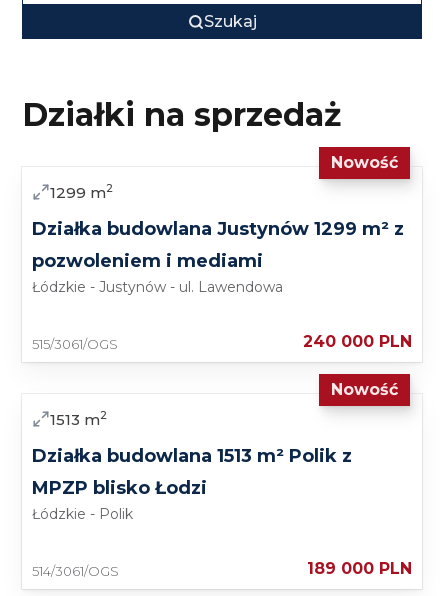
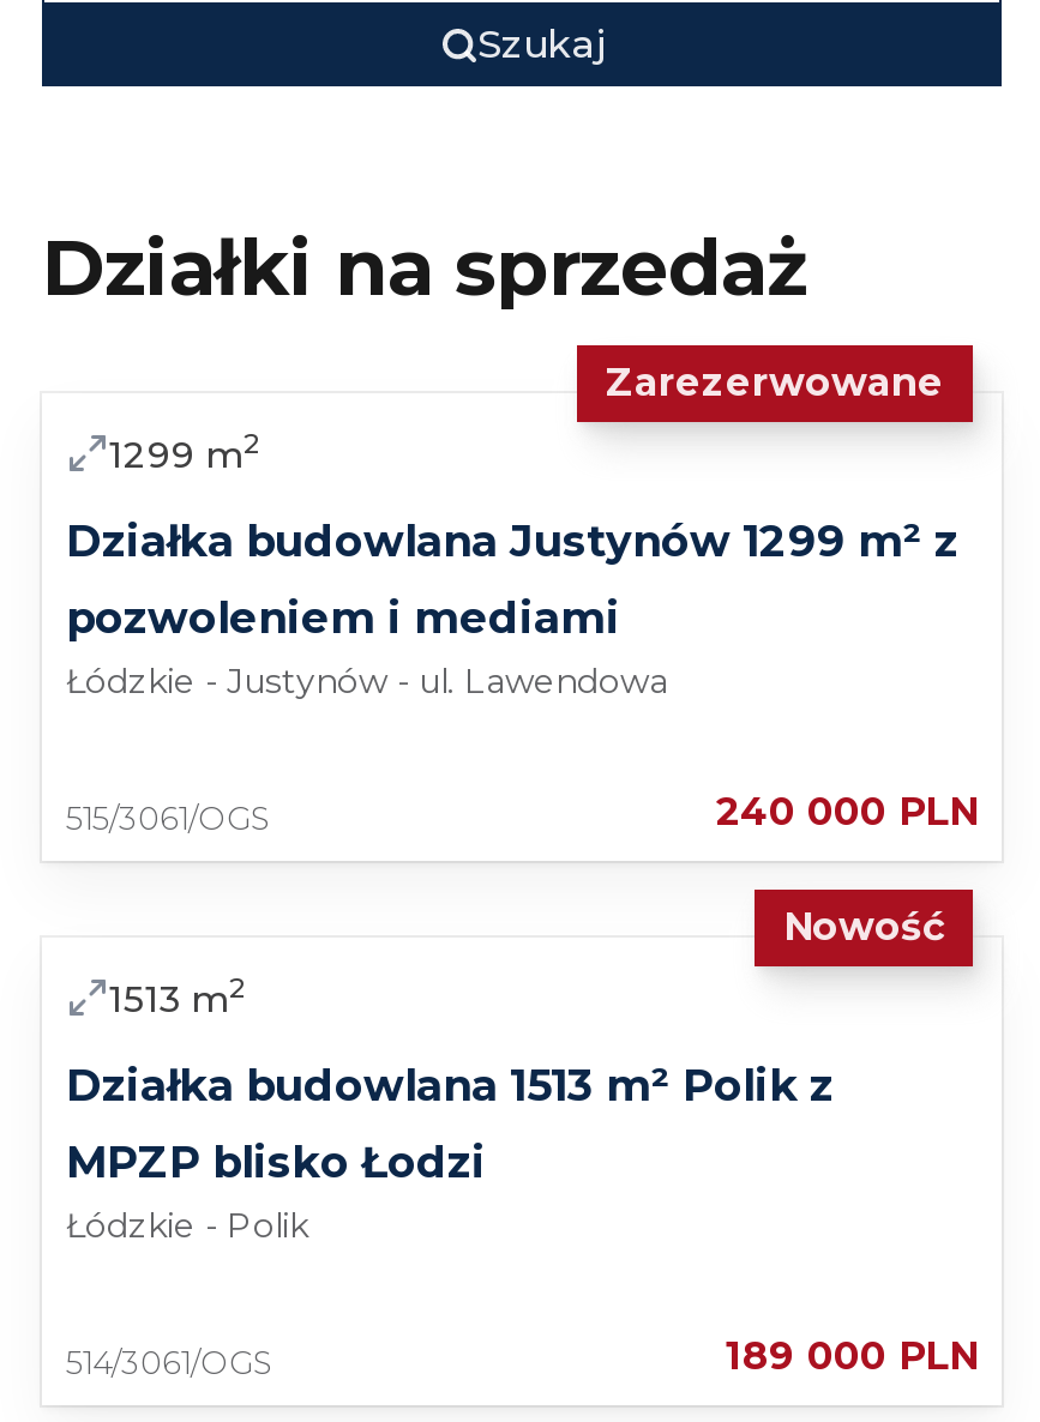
- Nowość
+ Zarezerwowane
